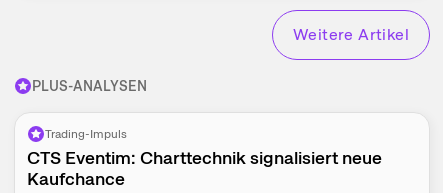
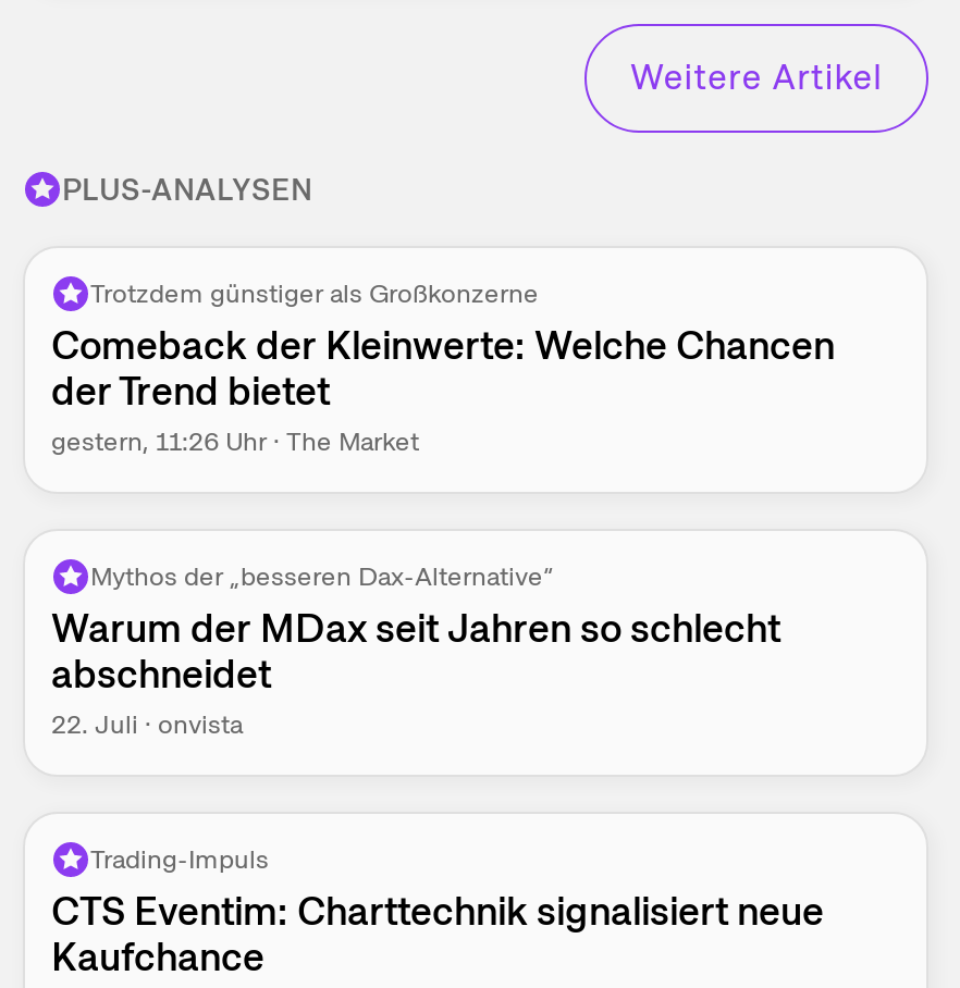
+ Trotzdem günstiger als Großkonzerne
+ Comeback der Kleinwerte: Welche Chancen
+ der Trend bietet
+ gestern, 11:26 Uhr · The Market

+ Mythos der „besseren Dax-Alternative“
+ Warum der MDax seit Jahren so schlecht
+ abschneidet
+ 22. Juli · onvista
